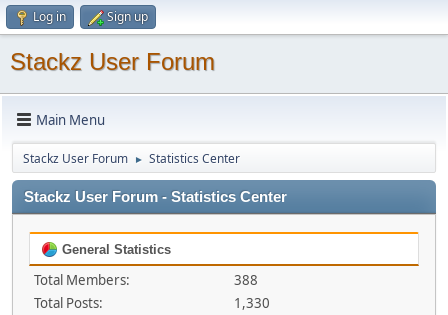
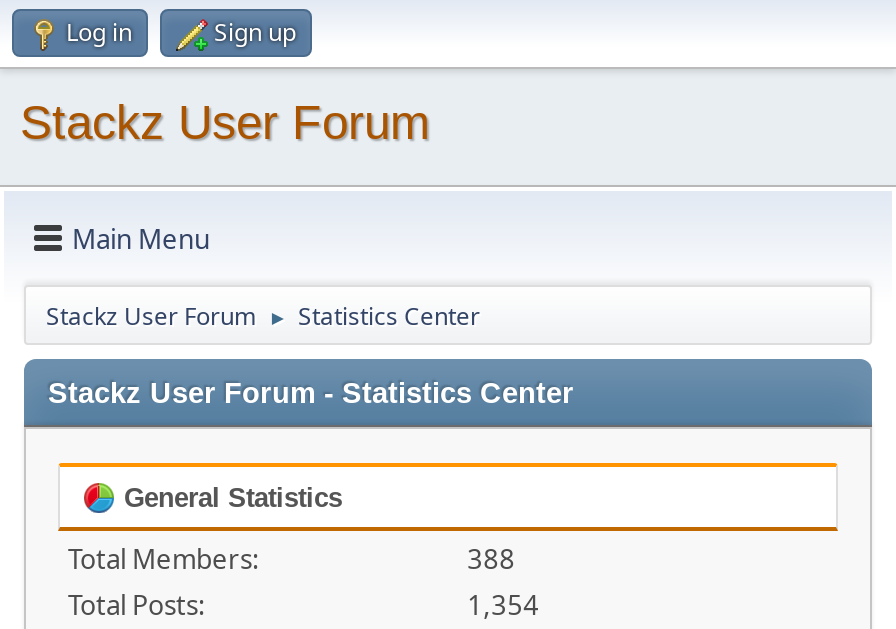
- 1,330
+ 1,354
